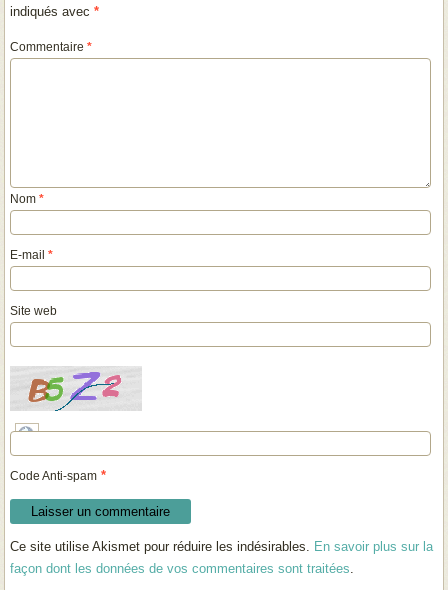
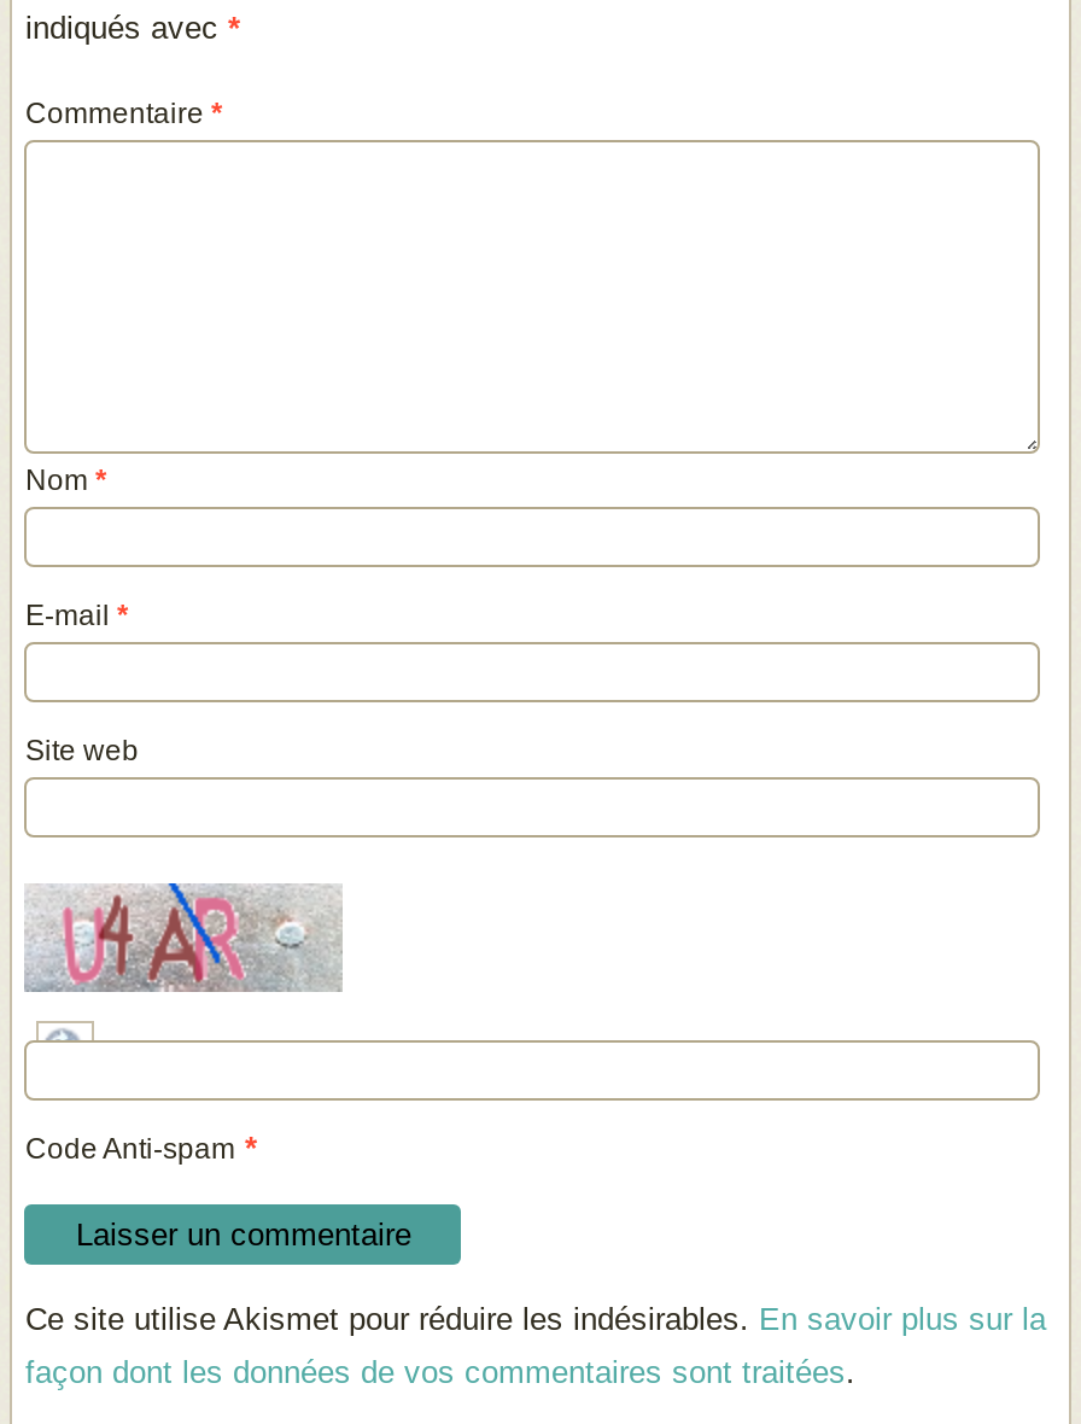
- [image]
+ [image]
